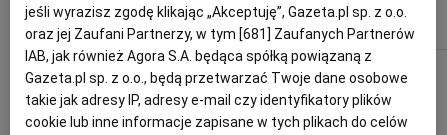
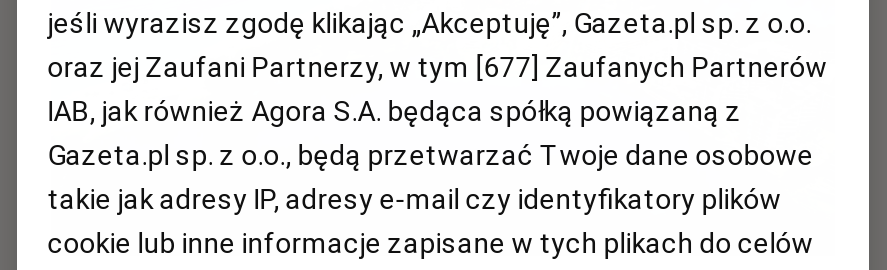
- oraz jej Zaufani Partnerzy, w tym [681] Zaufanych Partnerów
+ oraz jej Zaufani Partnerzy, w tym [677] Zaufanych Partnerów
